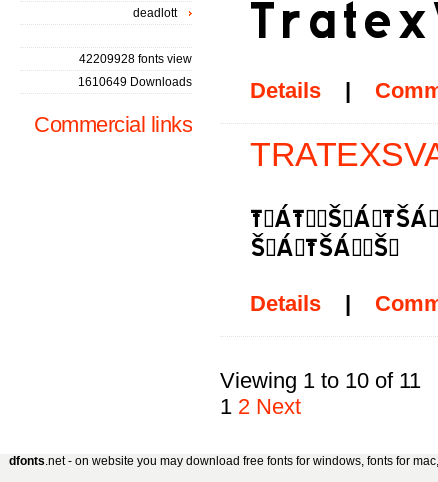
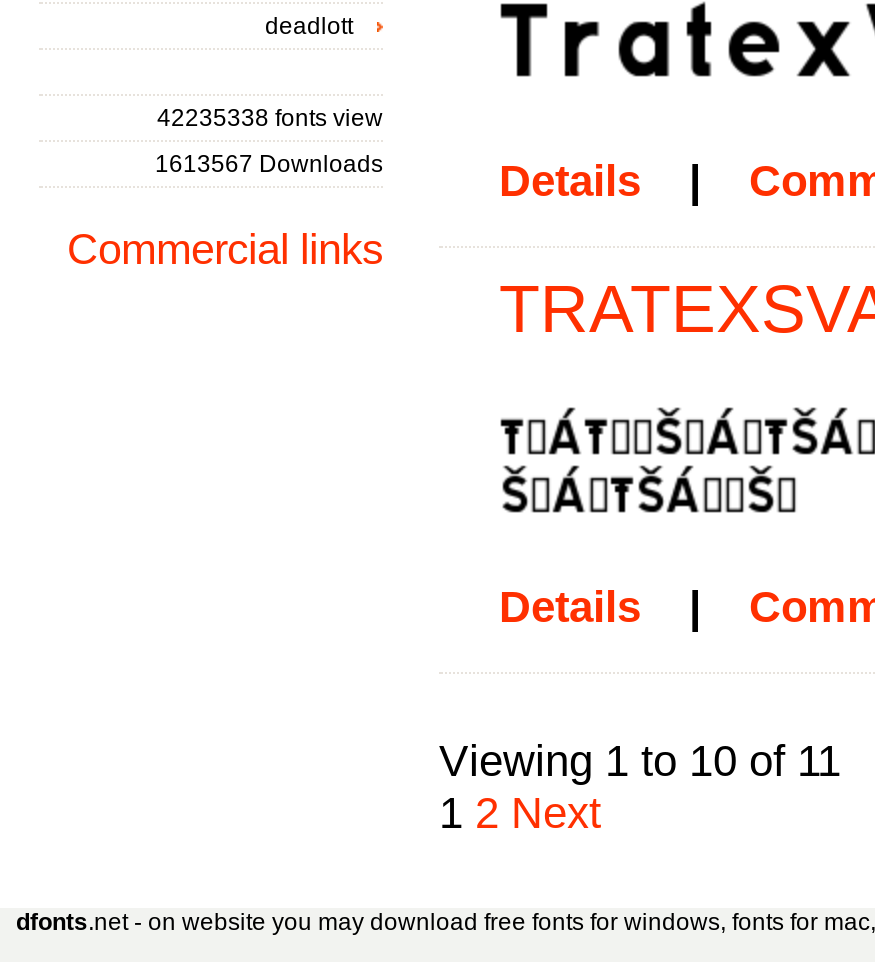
- 42209928 fonts view
+ 42235338 fonts view

- 1610649 Downloads
+ 1613567 Downloads
